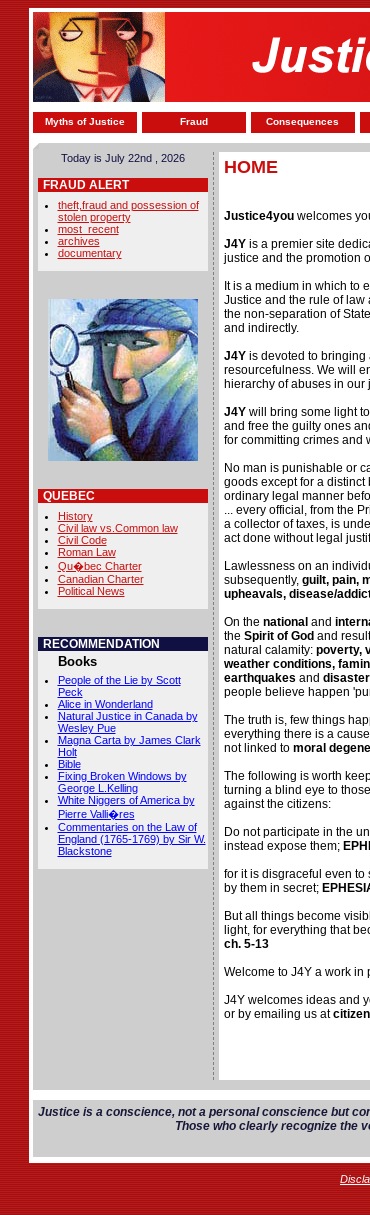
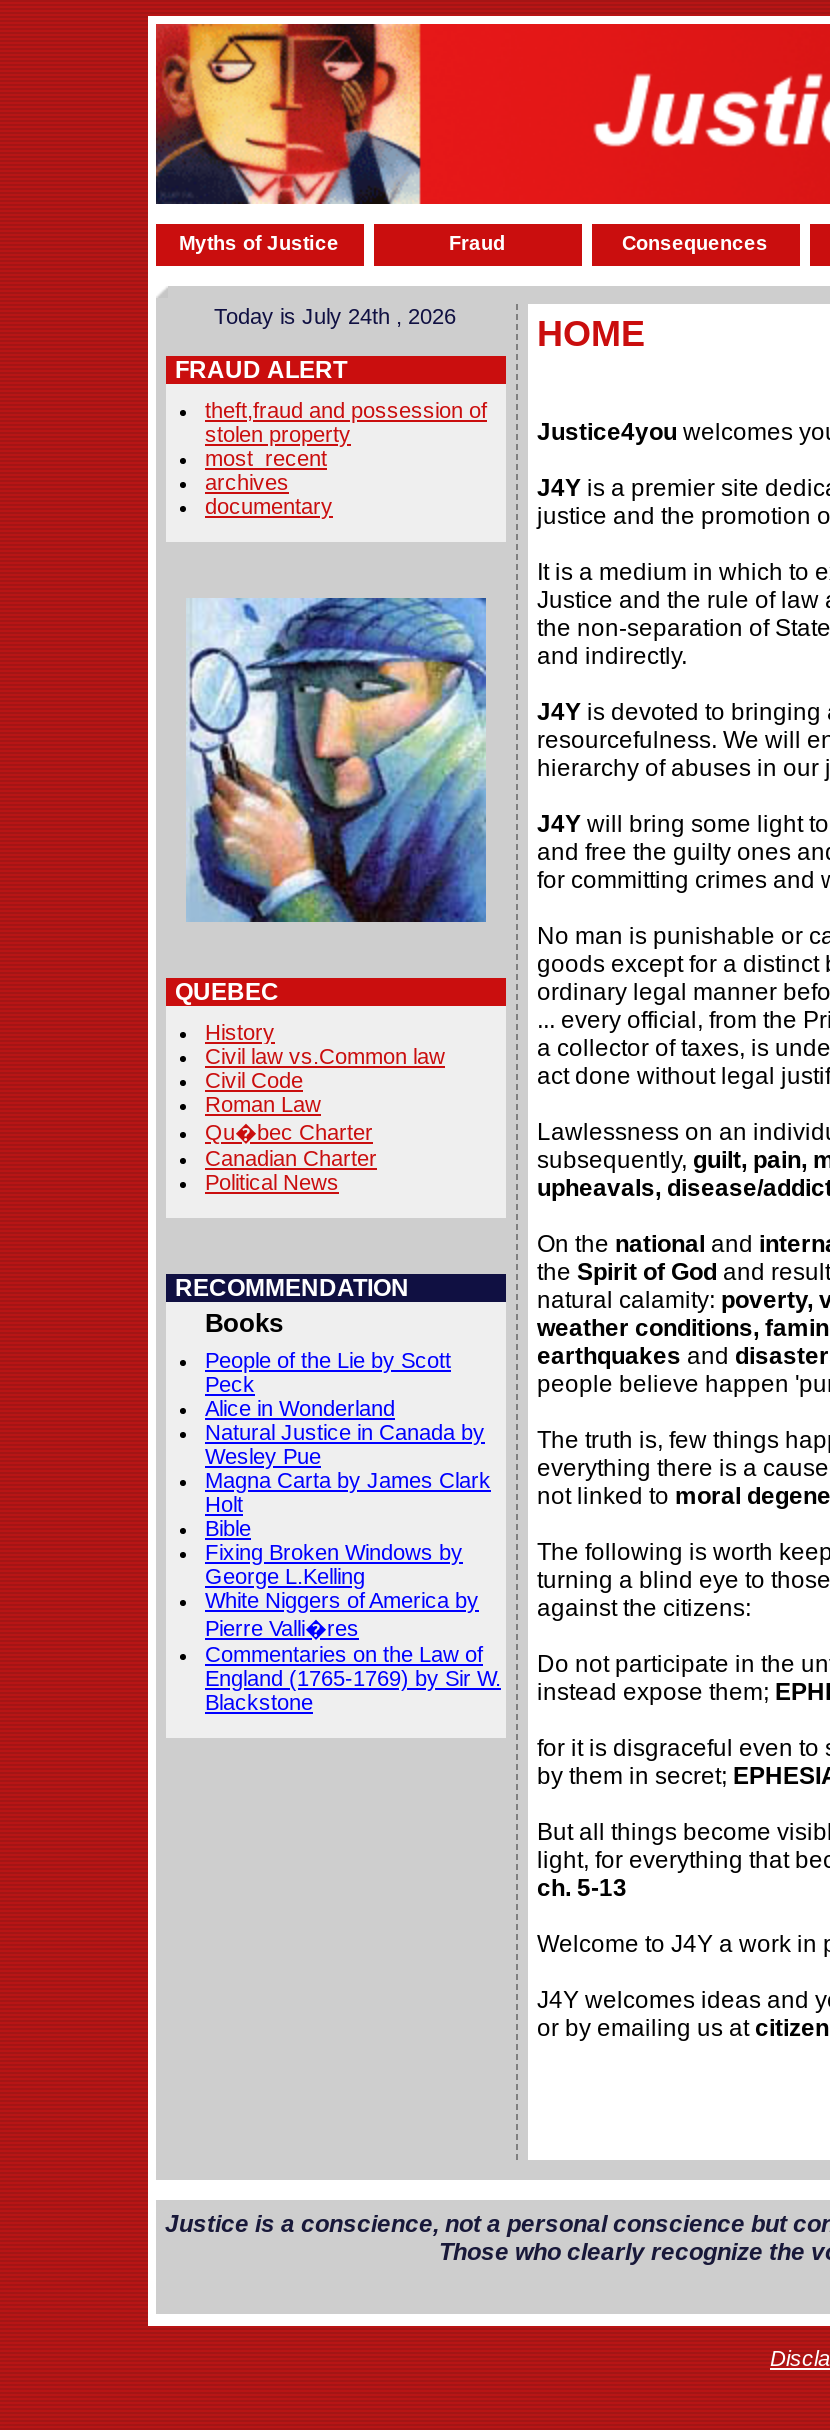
- Today is July 22nd , 2026
+ Today is July 24th , 2026
